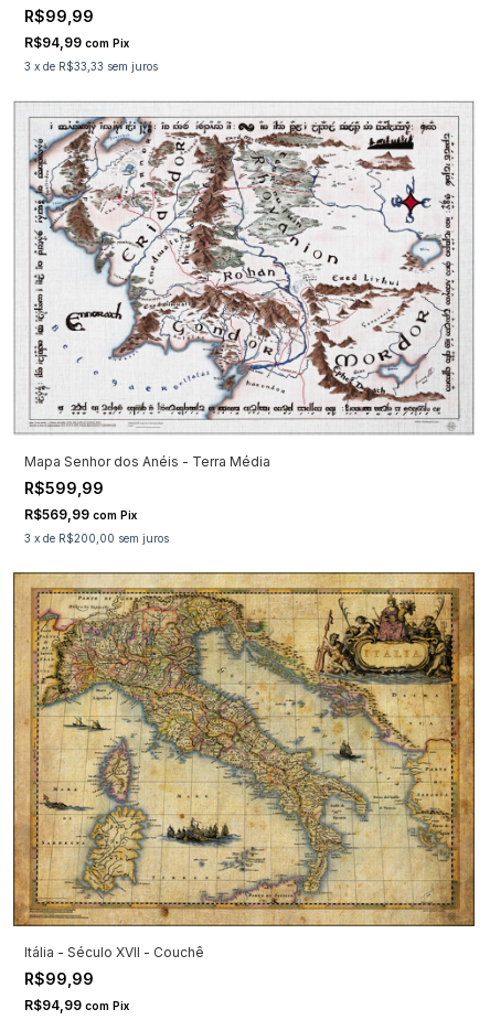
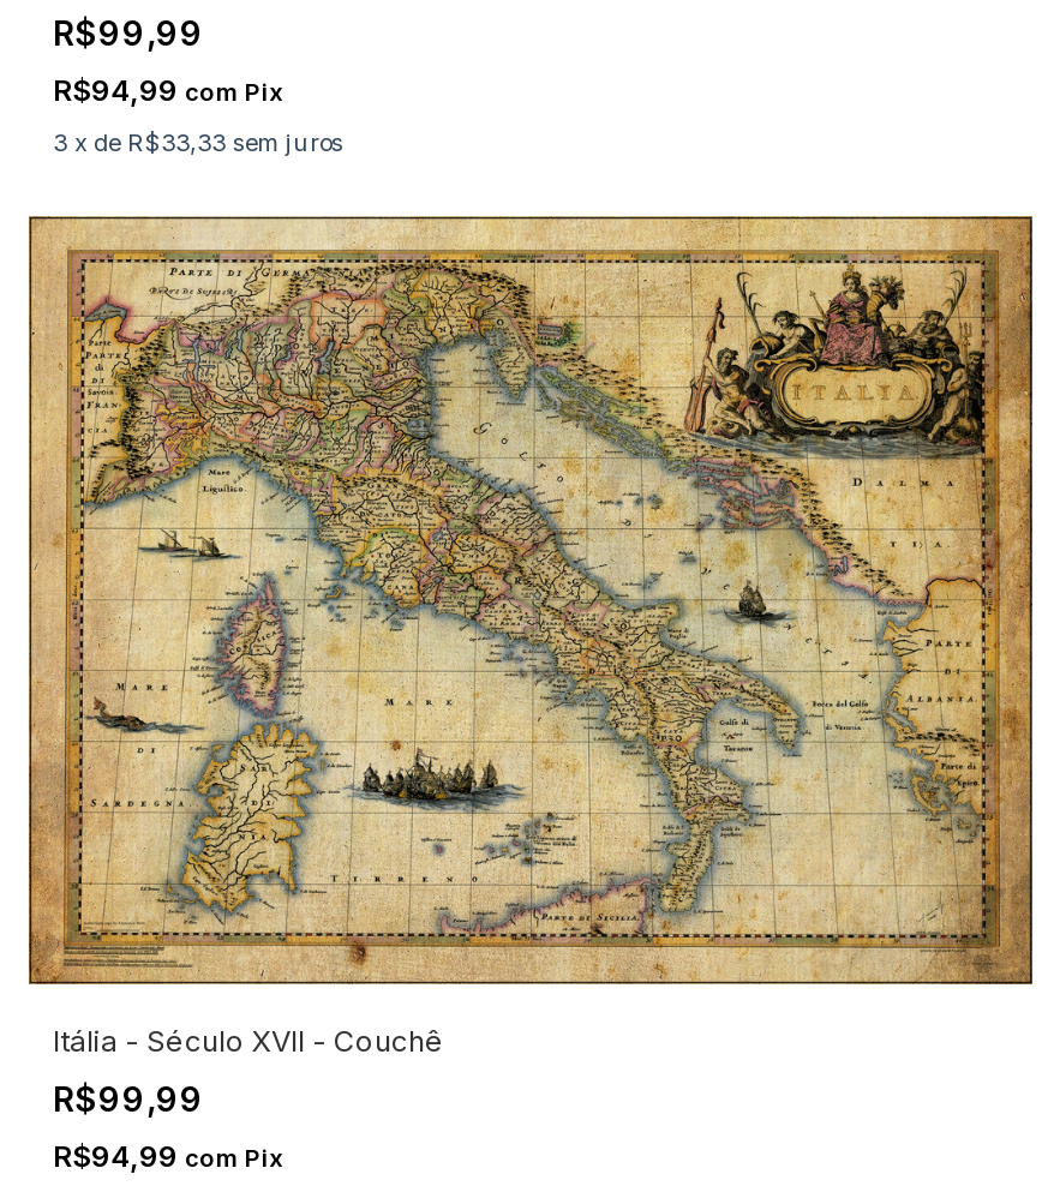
- [image]
- Mapa Senhor dos Anéis - Terra Média
- R$599,99
- R$569,99 com Pix
- 3 x de R$200,00 sem juros
